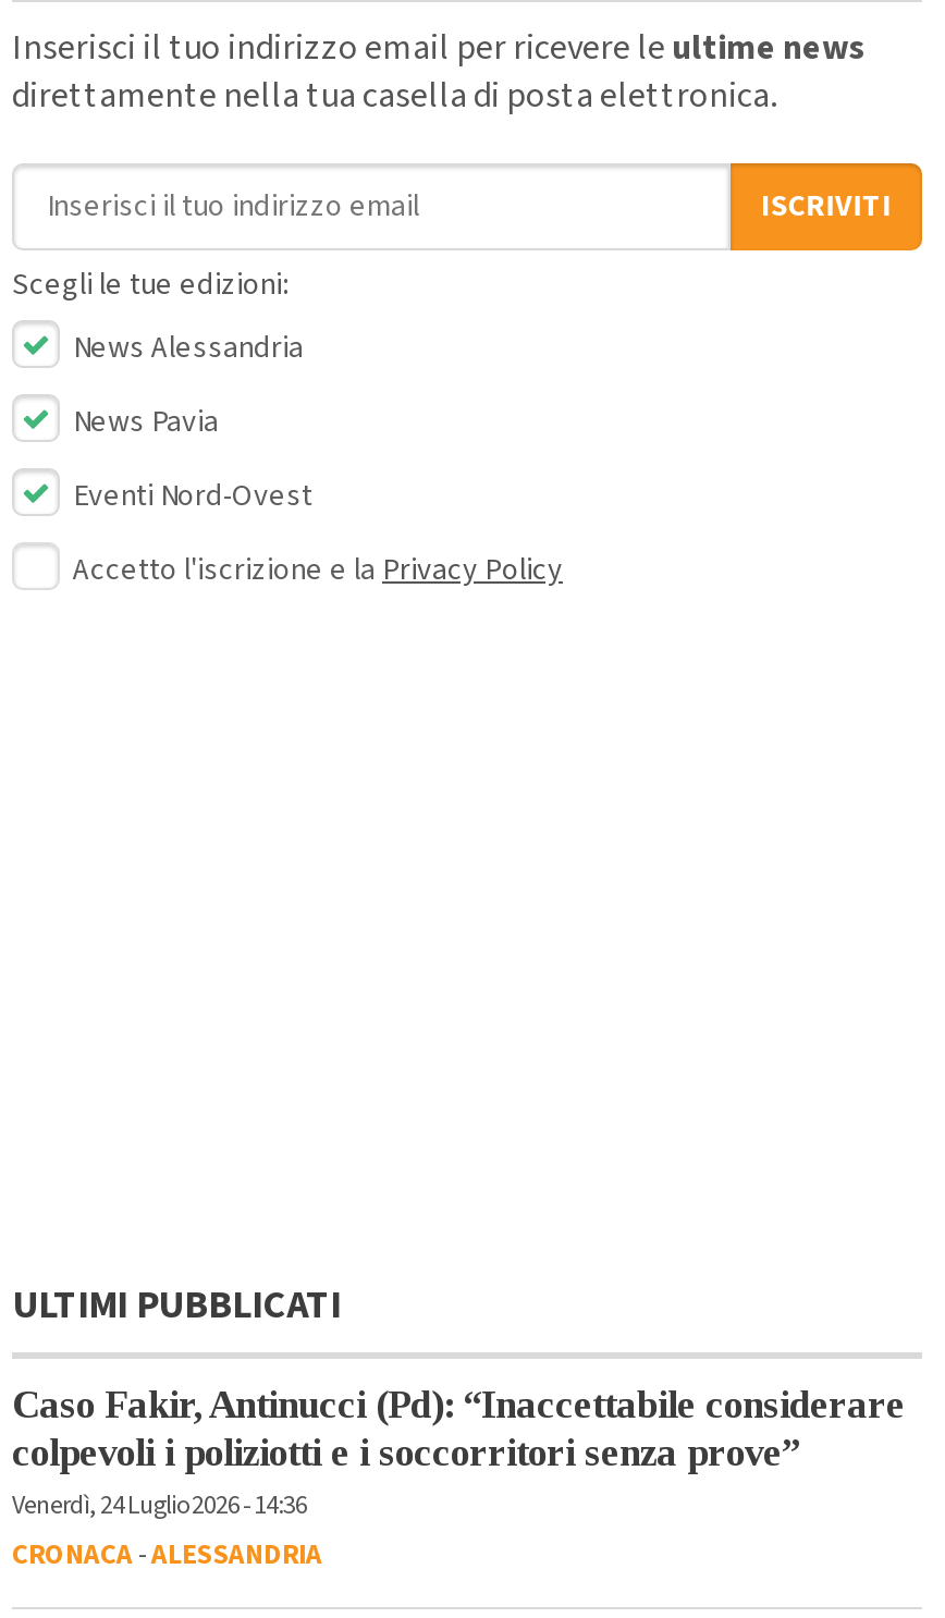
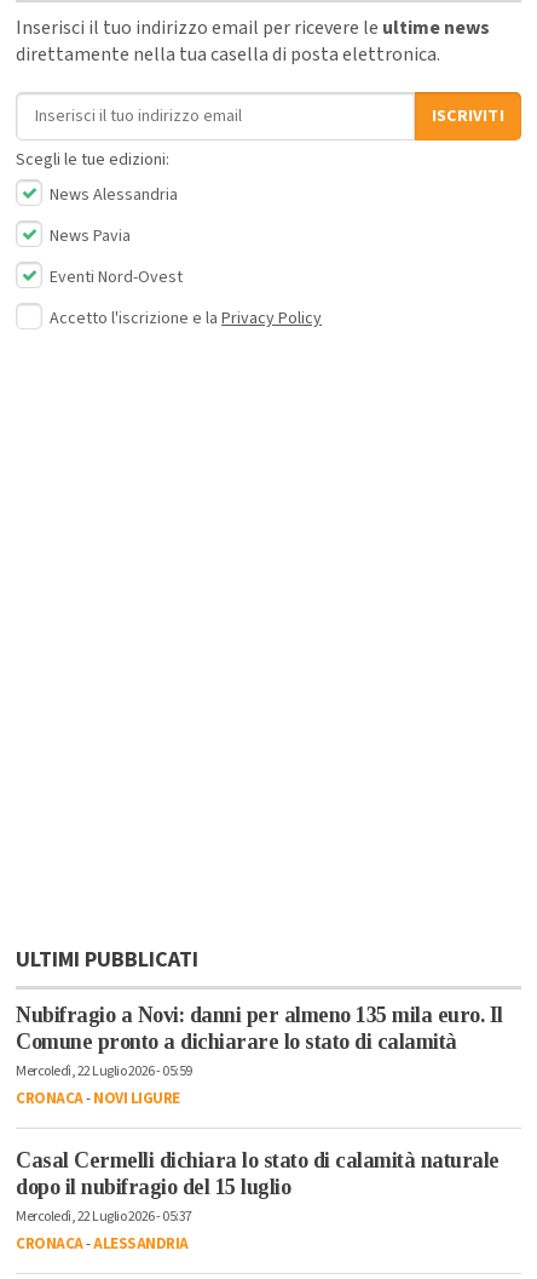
- Caso Fakir, Antinucci (Pd): “Inaccettabile considerare
- colpevoli i poliziotti e i soccorritori senza prove”
- Venerdì, 24 Luglio 2026 - 14:36
+ Nubifragio a Novi: danni per almeno 135 mila euro. Il
+ Comune pronto a dichiarare lo stato di calamità
+ Mercoledì, 22 Luglio 2026 - 05:59
+ CRONACA-NOVI LIGURE
+ Casal Cermelli dichiara lo stato di calamità naturale
+ dopo il nubifragio del 15 luglio
+ Mercoledì, 22 Luglio 2026 - 05:37
